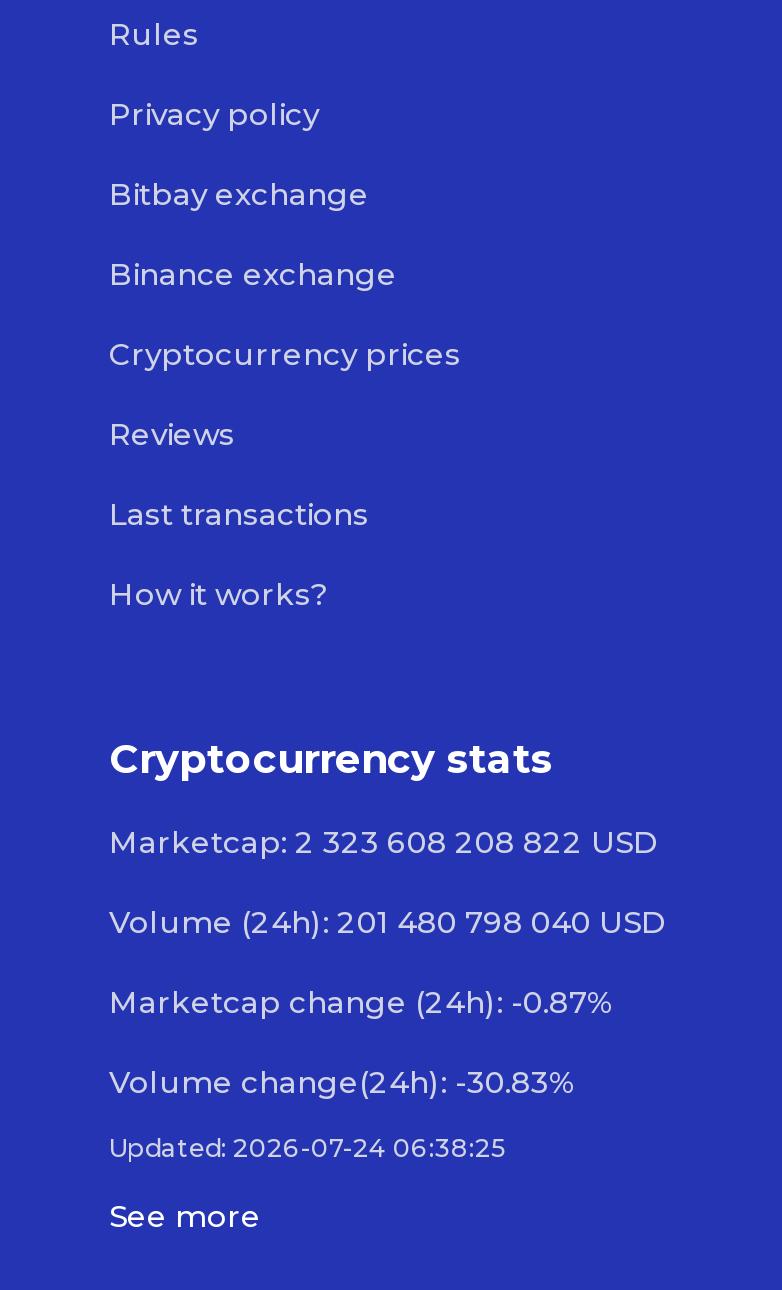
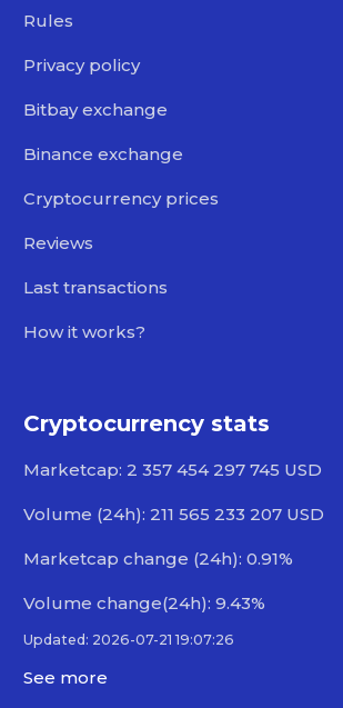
- Marketcap: 2 323 608 208 822 USD
+ Marketcap: 2 357 454 297 745 USD

- Volume (24h): 201 480 798 040 USD
+ Volume (24h): 211 565 233 207 USD

- Marketcap change (24h): -0.87%
+ Marketcap change (24h): 0.91%

- Volume change(24h): -30.83%
+ Volume change(24h): 9.43%

- Updated: 2026-07-24 06:38:25
+ Updated: 2026-07-21 19:07:26
